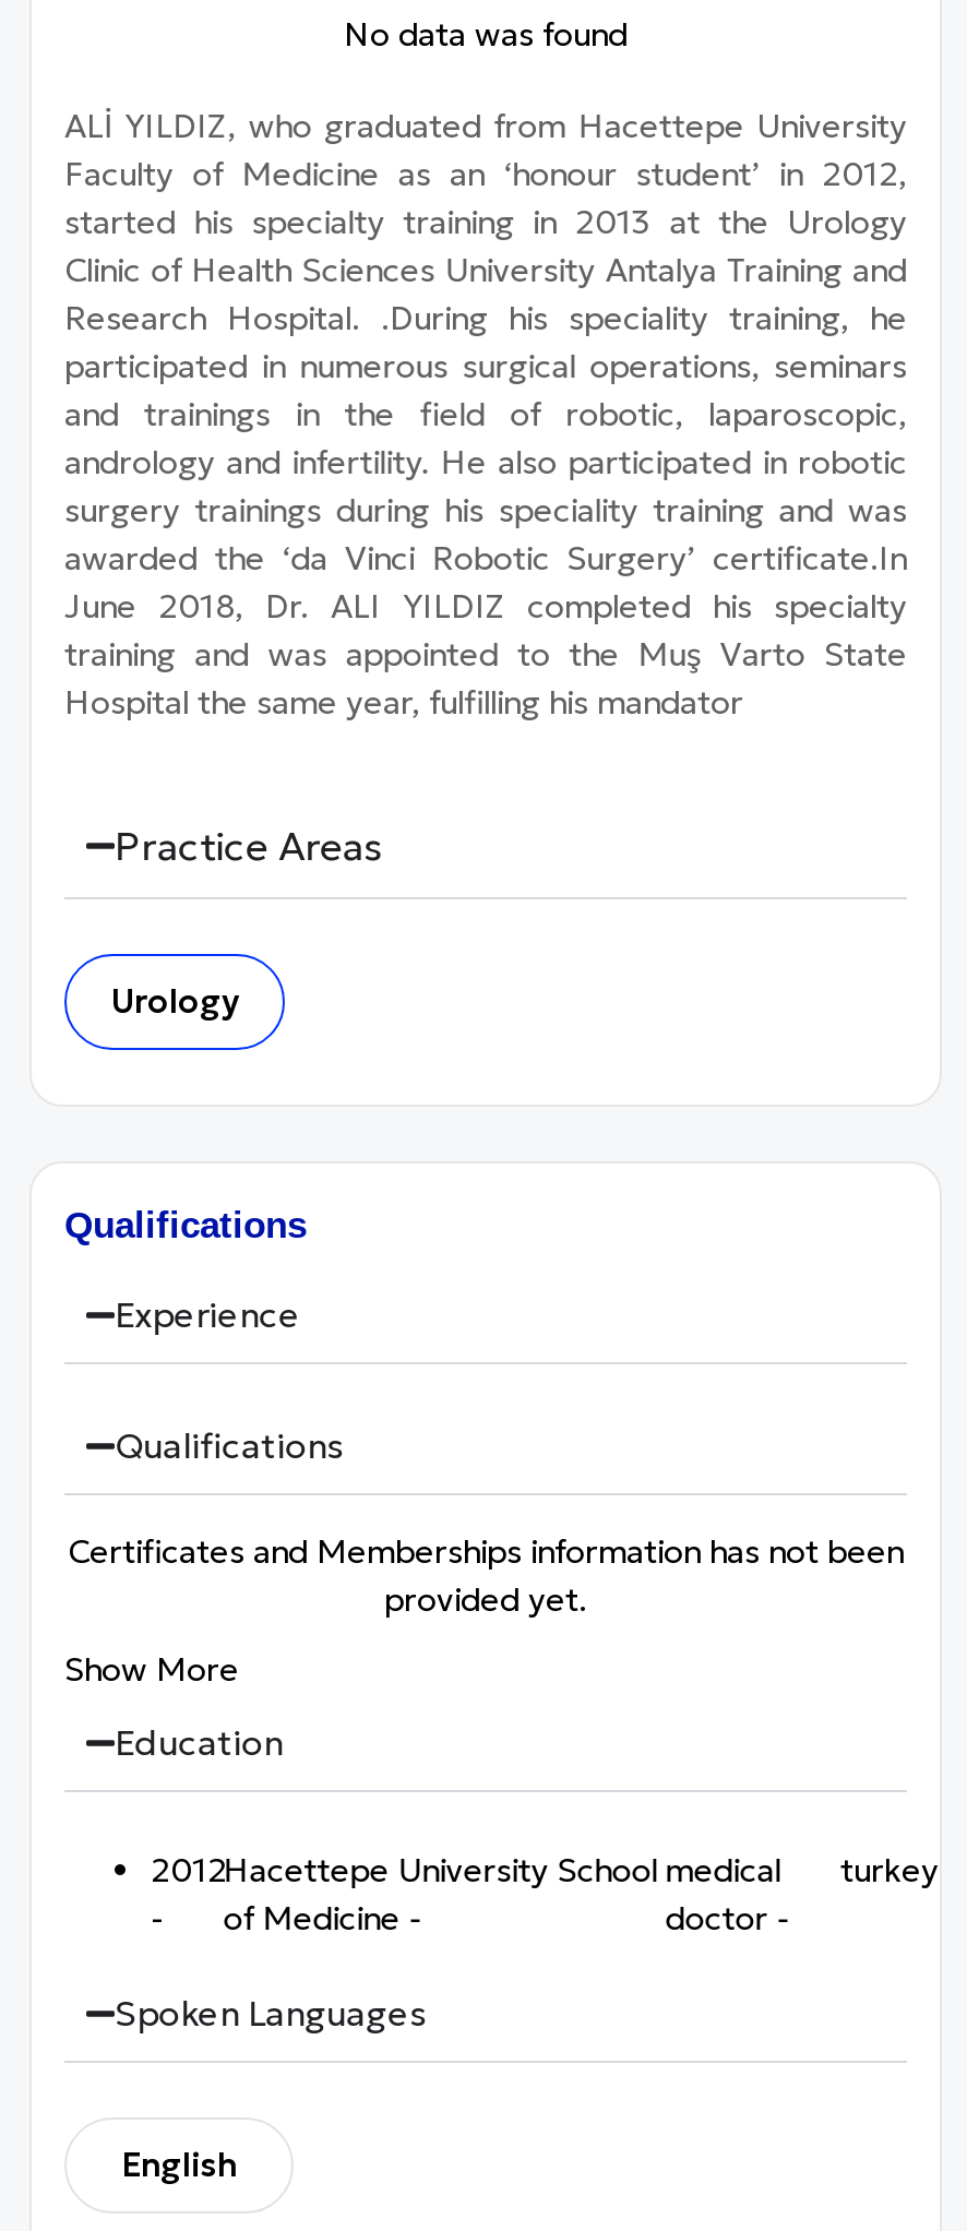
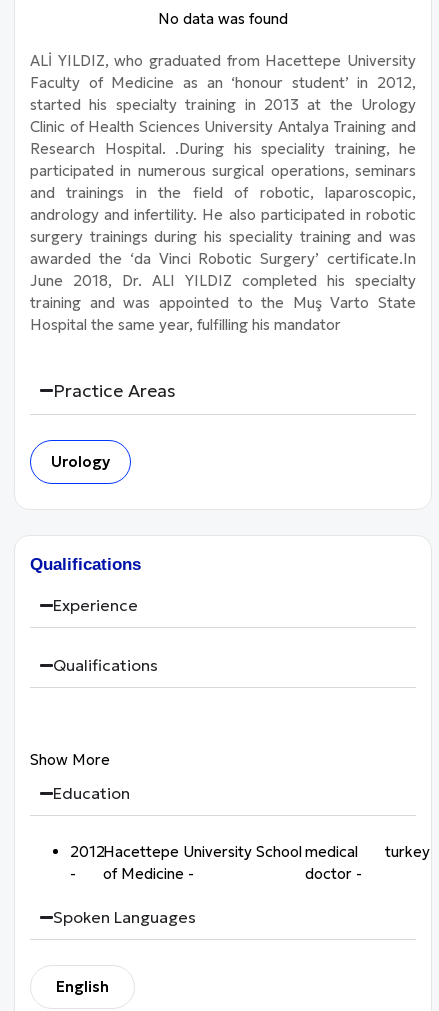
- Certificates and Memberships information has not been
- provided yet.
